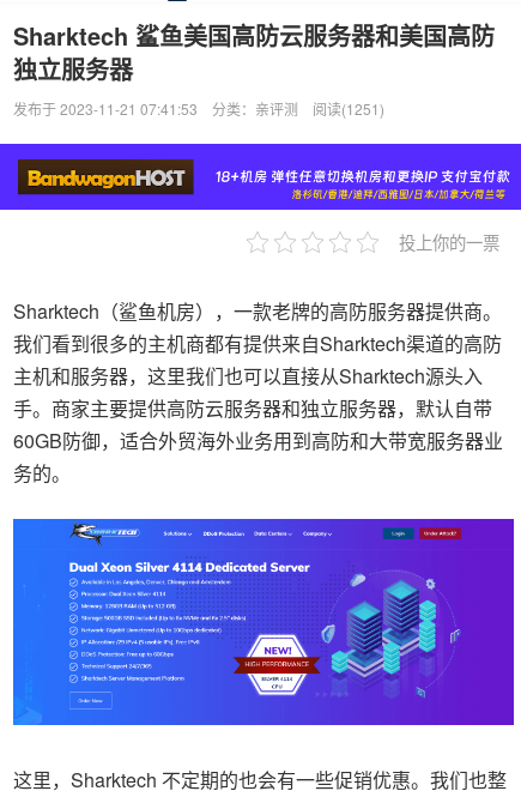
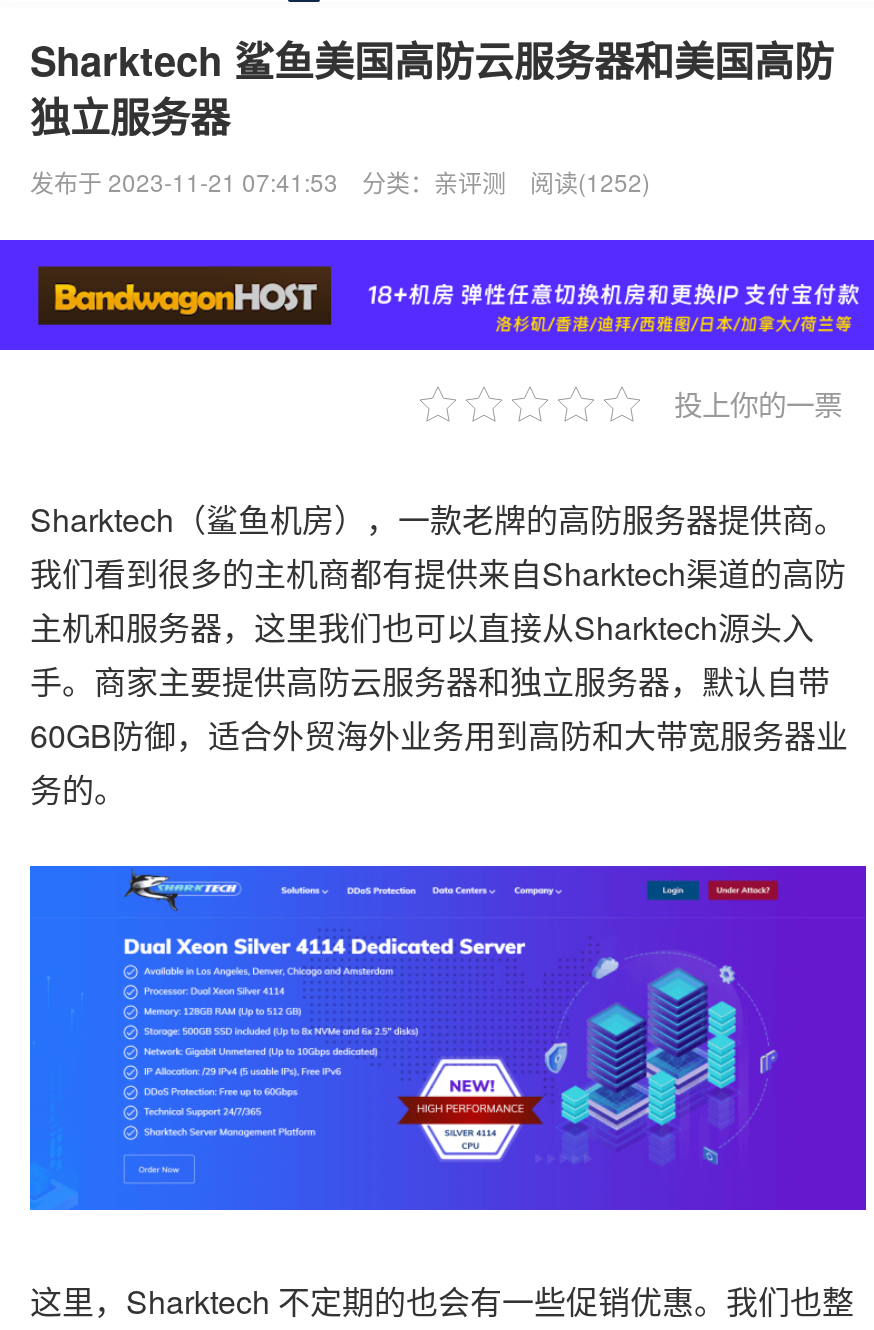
- 阅读(1251)
+ 阅读(1252)
